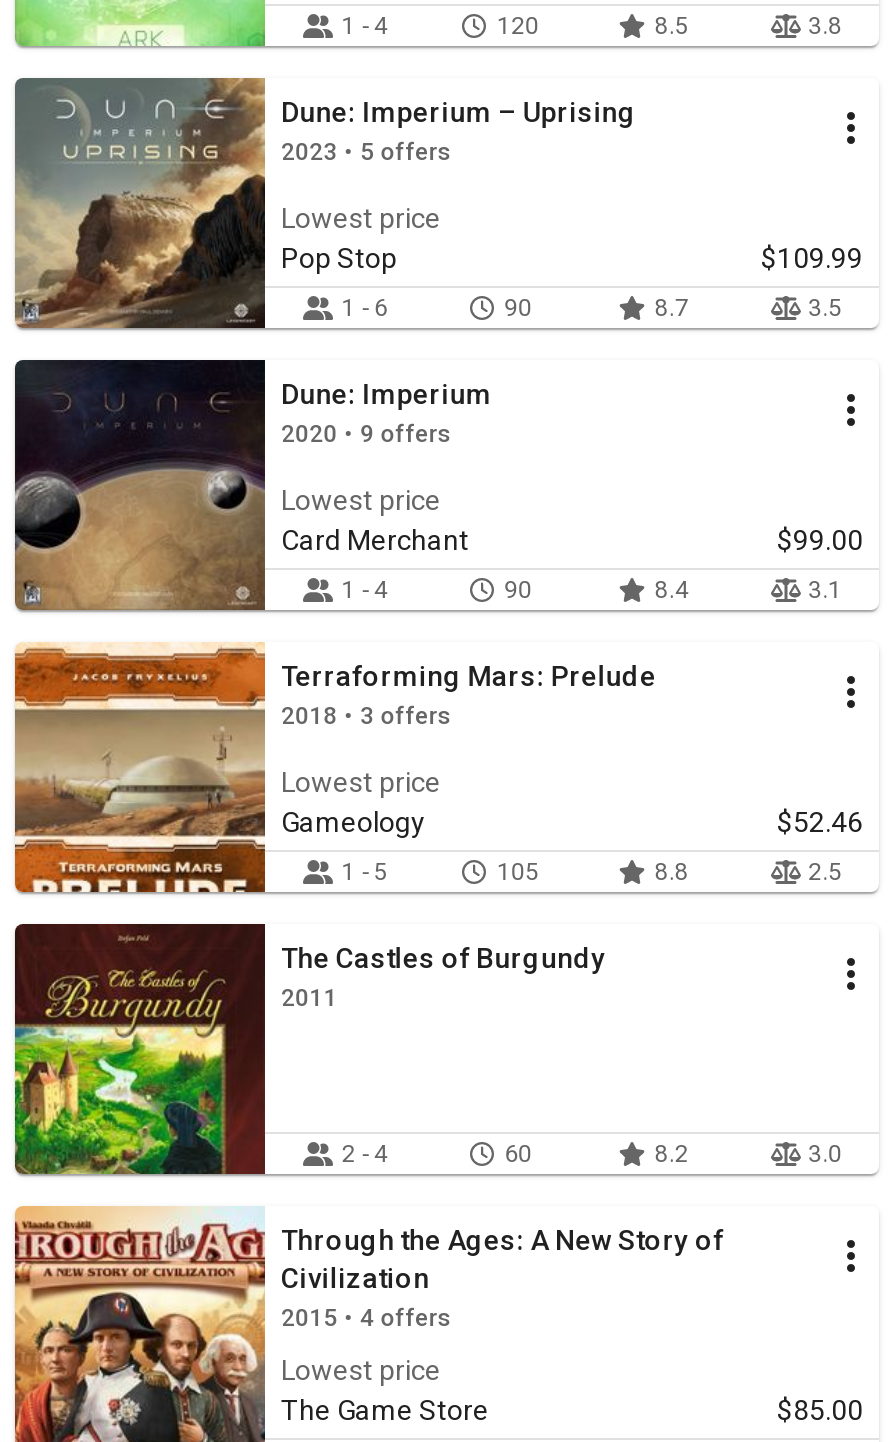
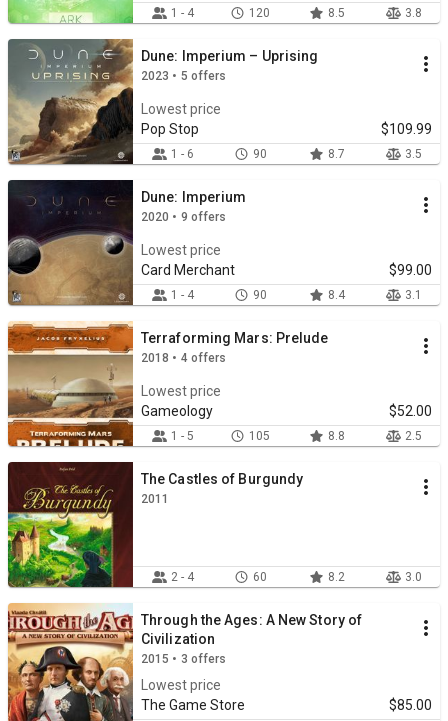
- 2018 • 3 offers
+ 2018 • 4 offers

- $52.46
+ $52.00

- 2015 • 4 offers
+ 2015 • 3 offers
